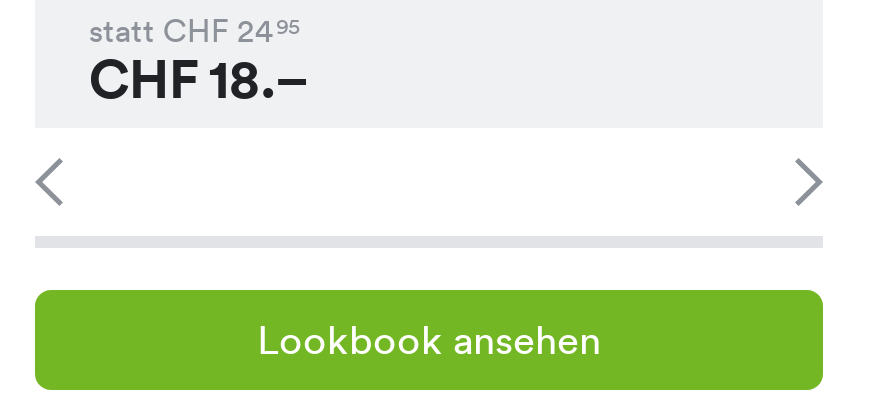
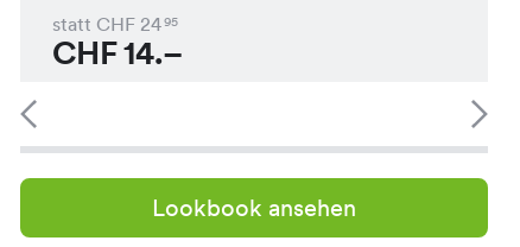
- CHF18.–
+ CHF14.–
